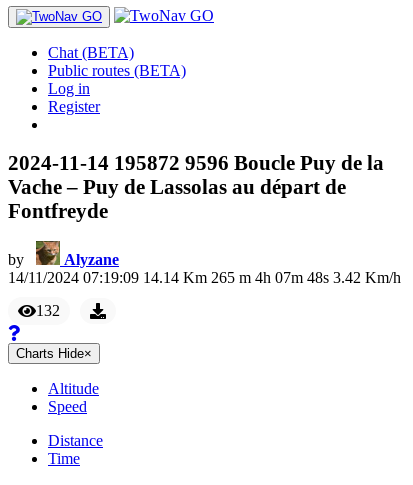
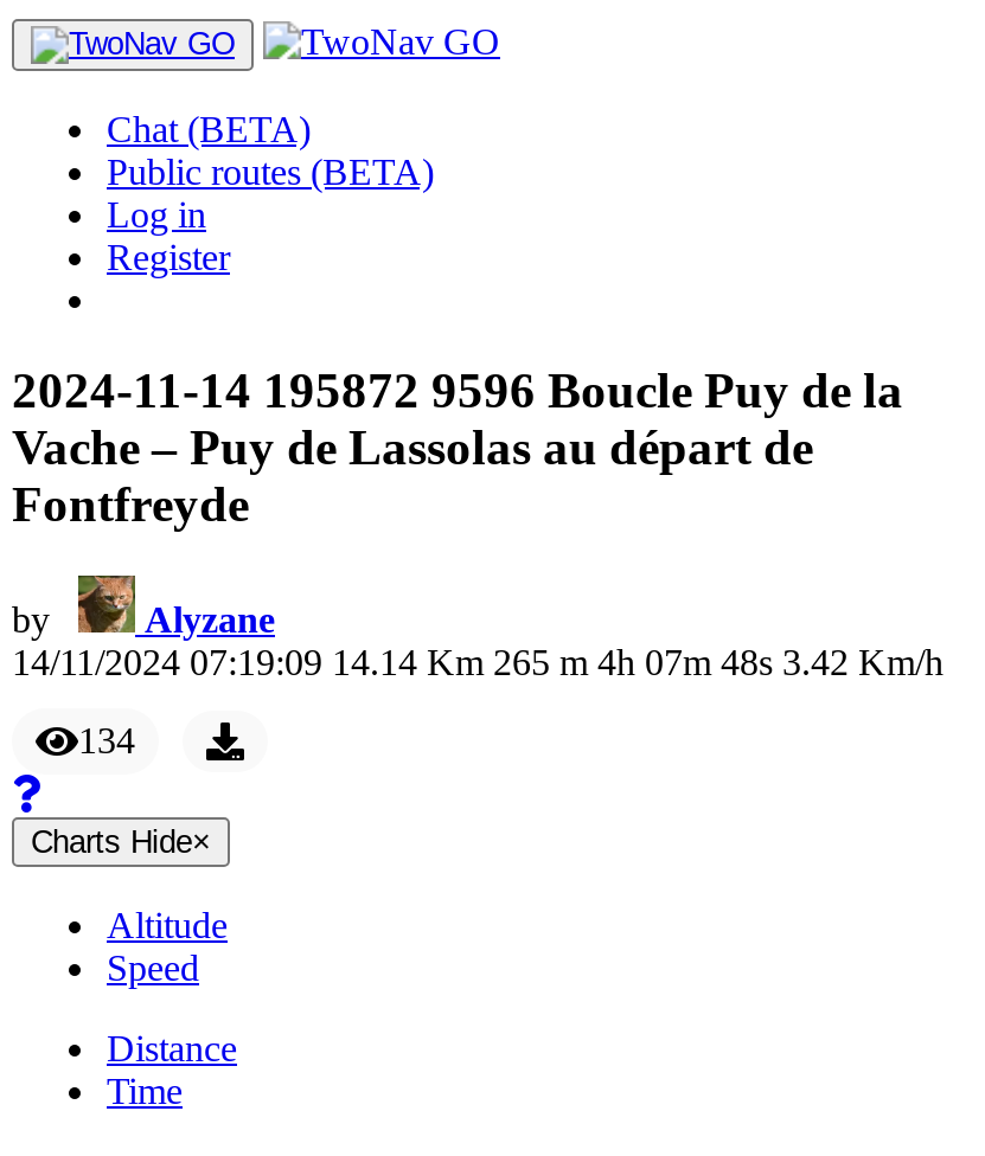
- 132
+ 134
